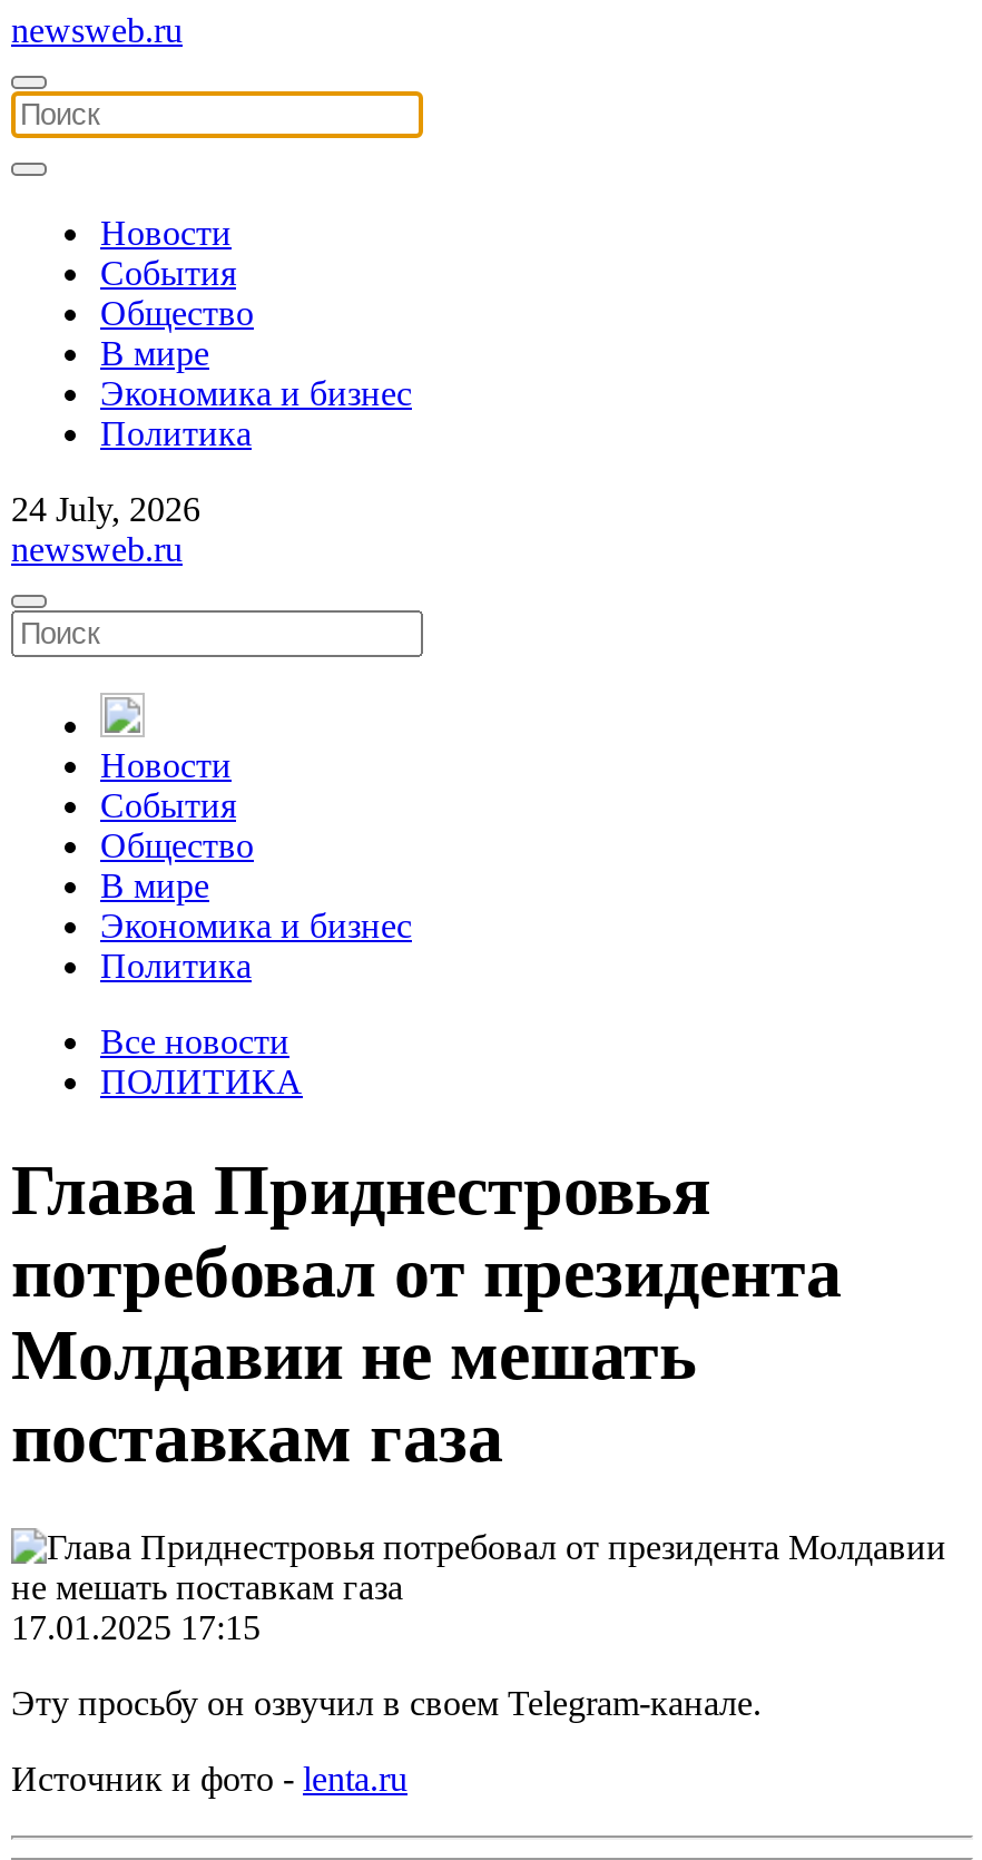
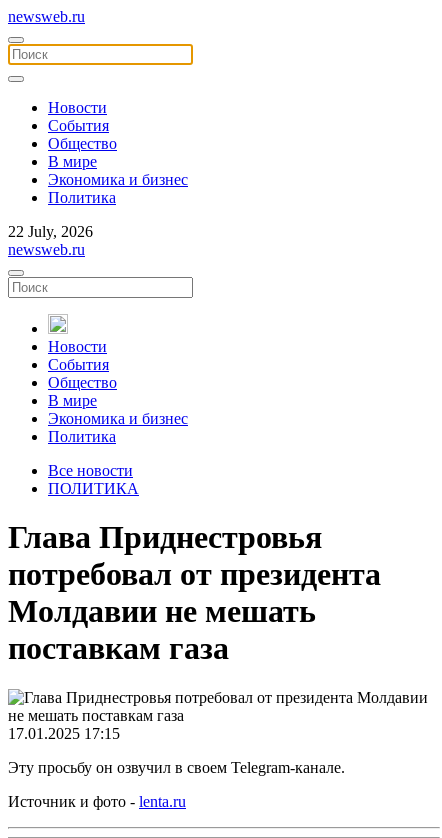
- 24 July, 2026
+ 22 July, 2026
